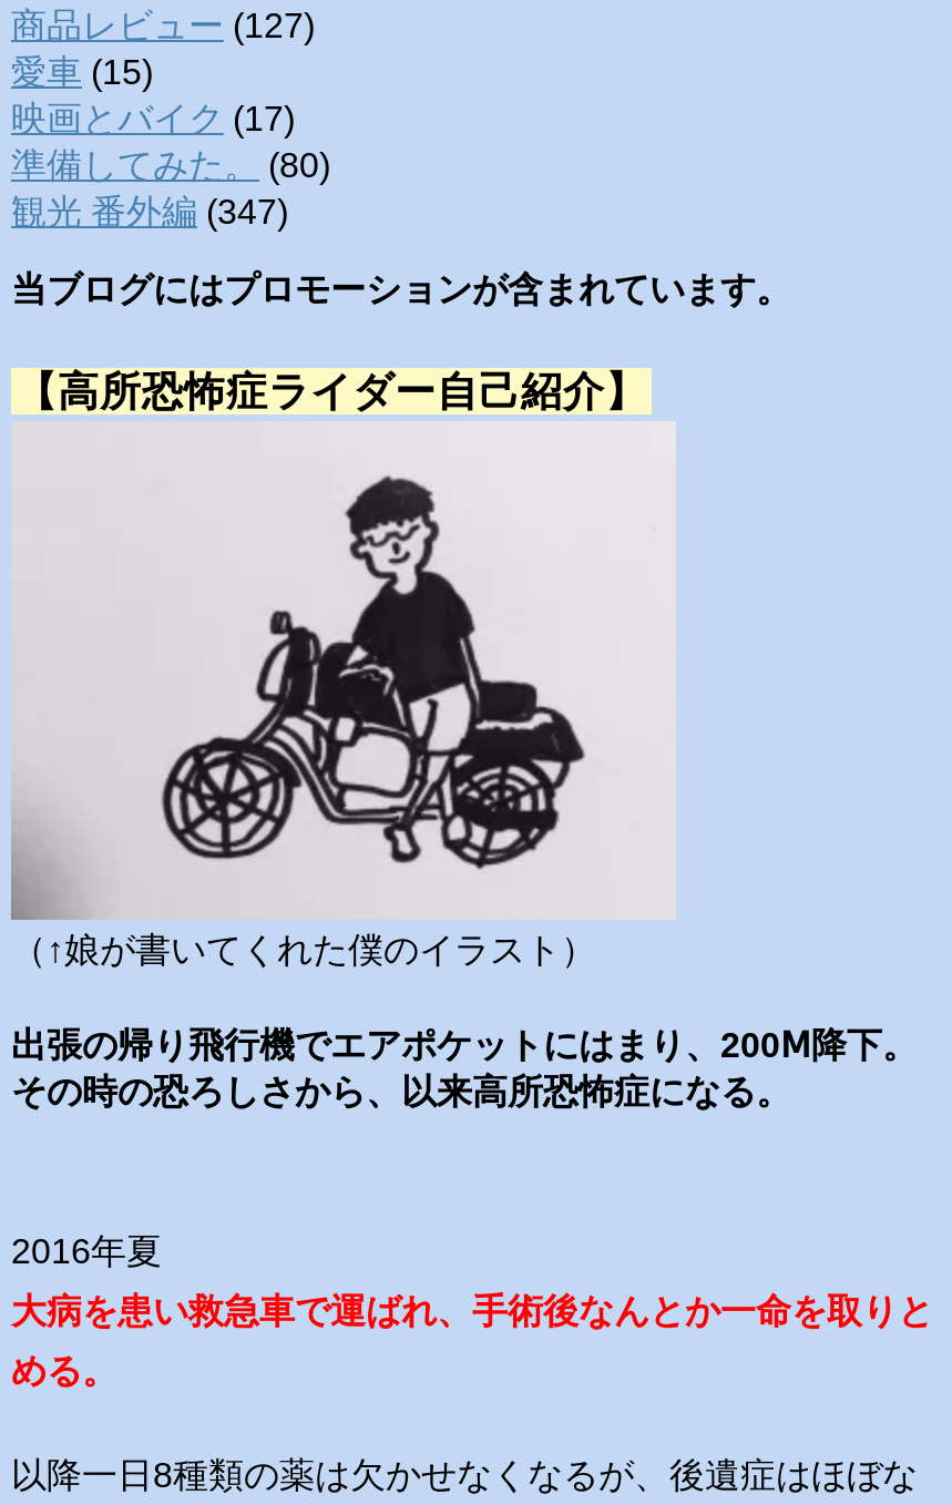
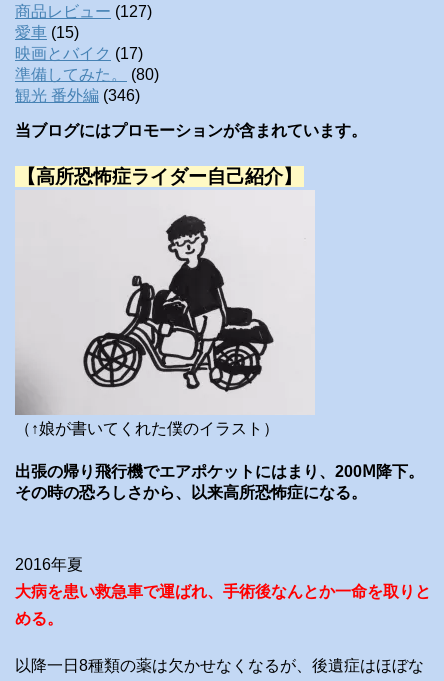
- 観光 番外編(347)
+ 観光 番外編(346)
